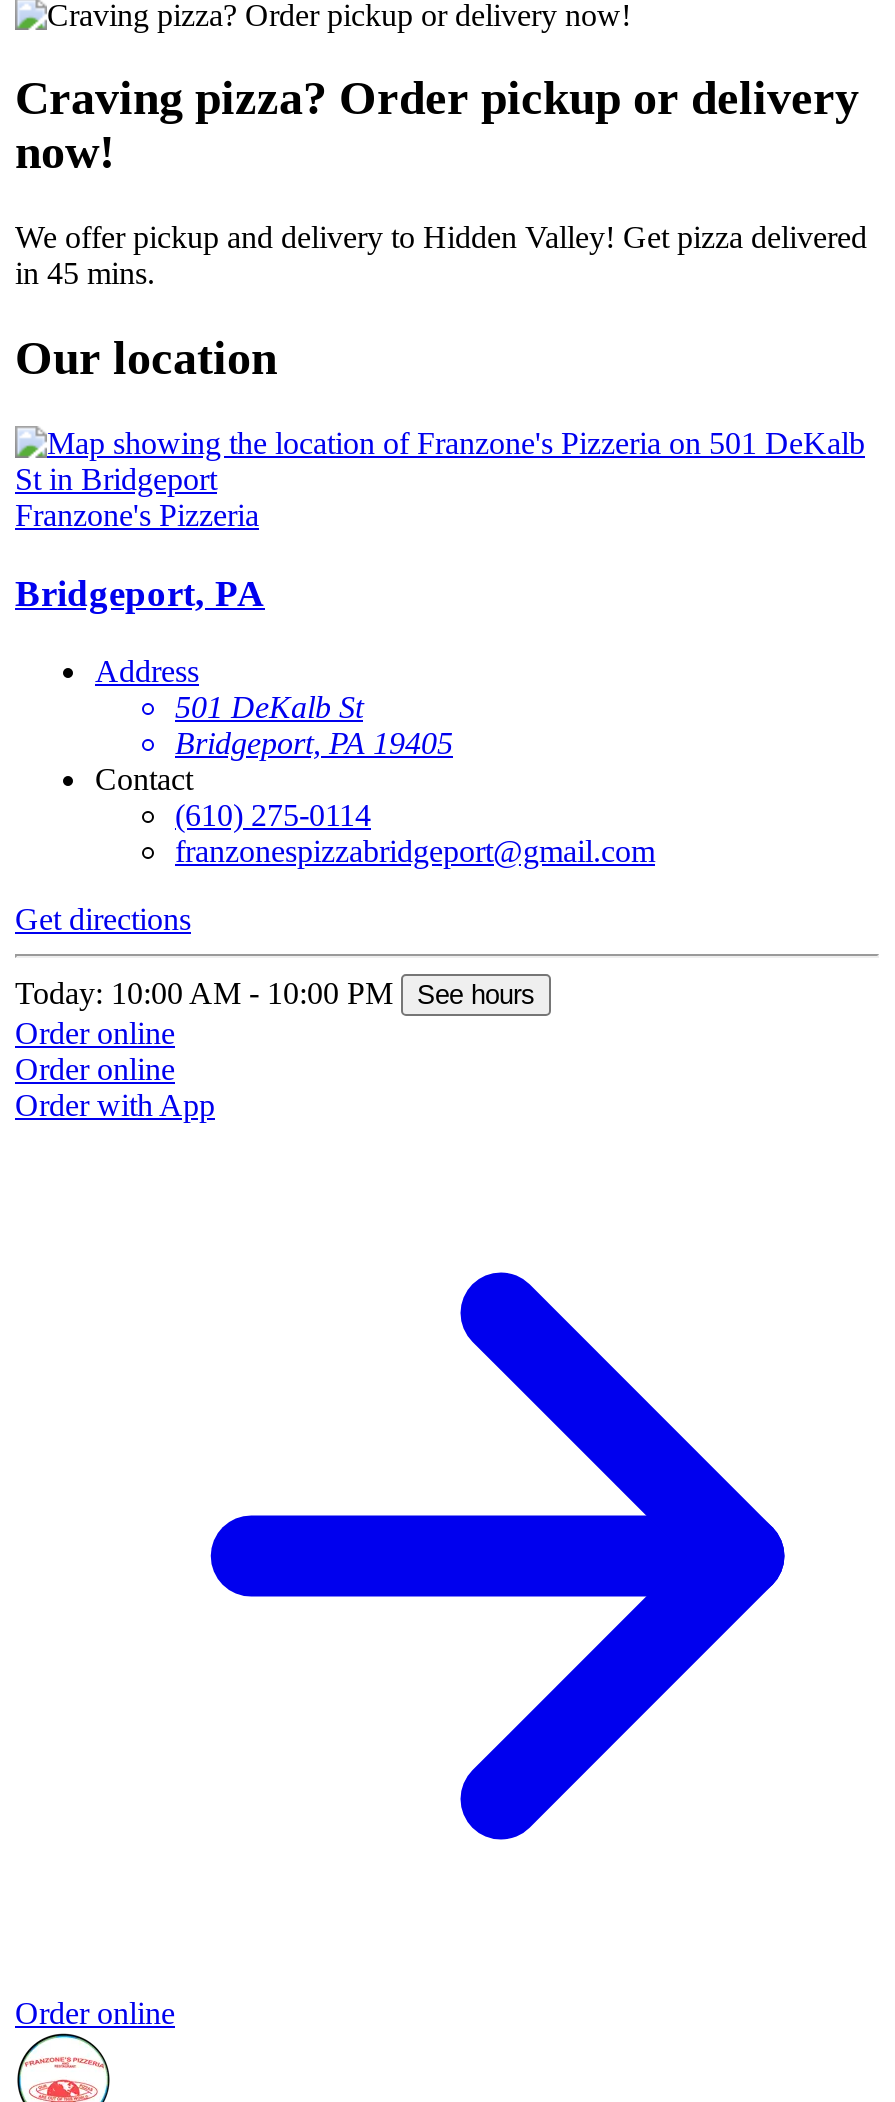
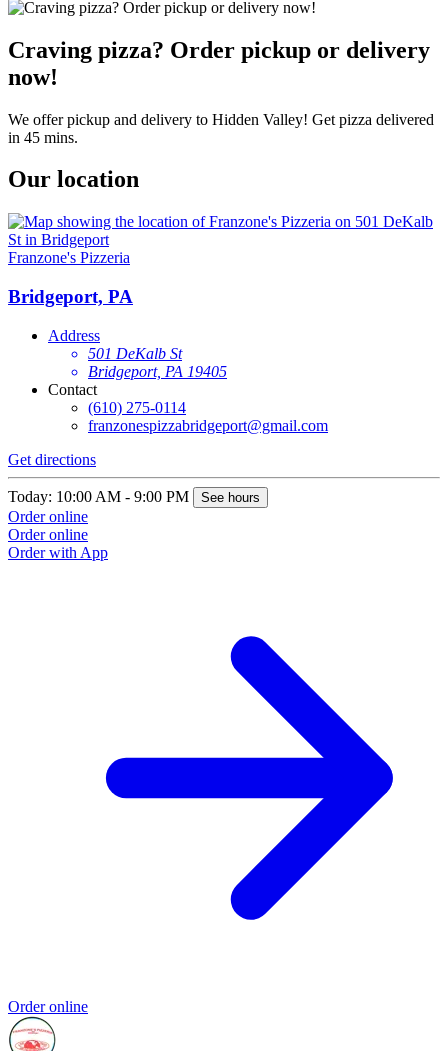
- Today: 10:00 AM - 10:00 PM See hours
+ Today: 10:00 AM - 9:00 PM See hours
